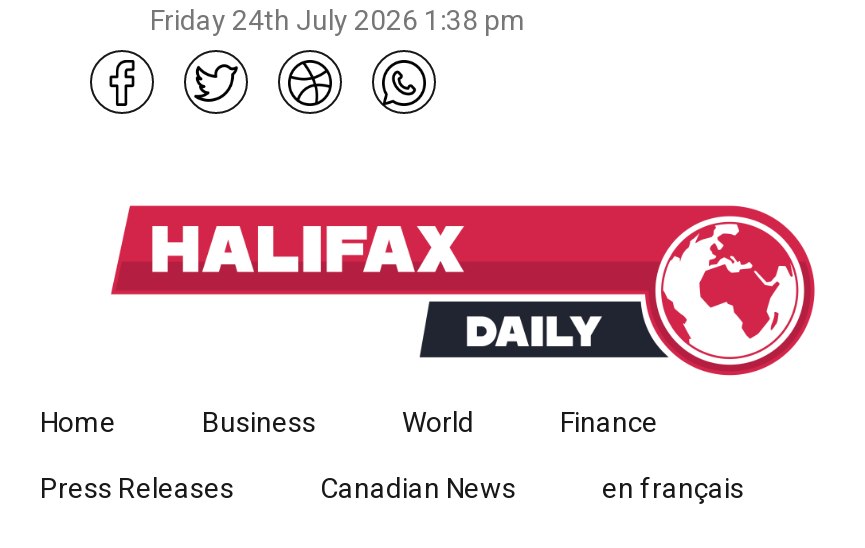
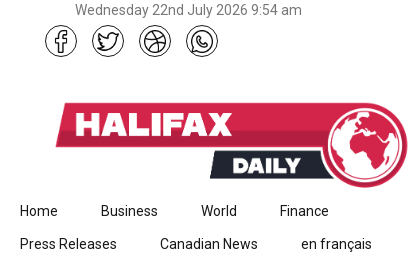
- Friday 24th July 2026 1:38 pm
+ Wednesday 22nd July 2026 9:54 am
